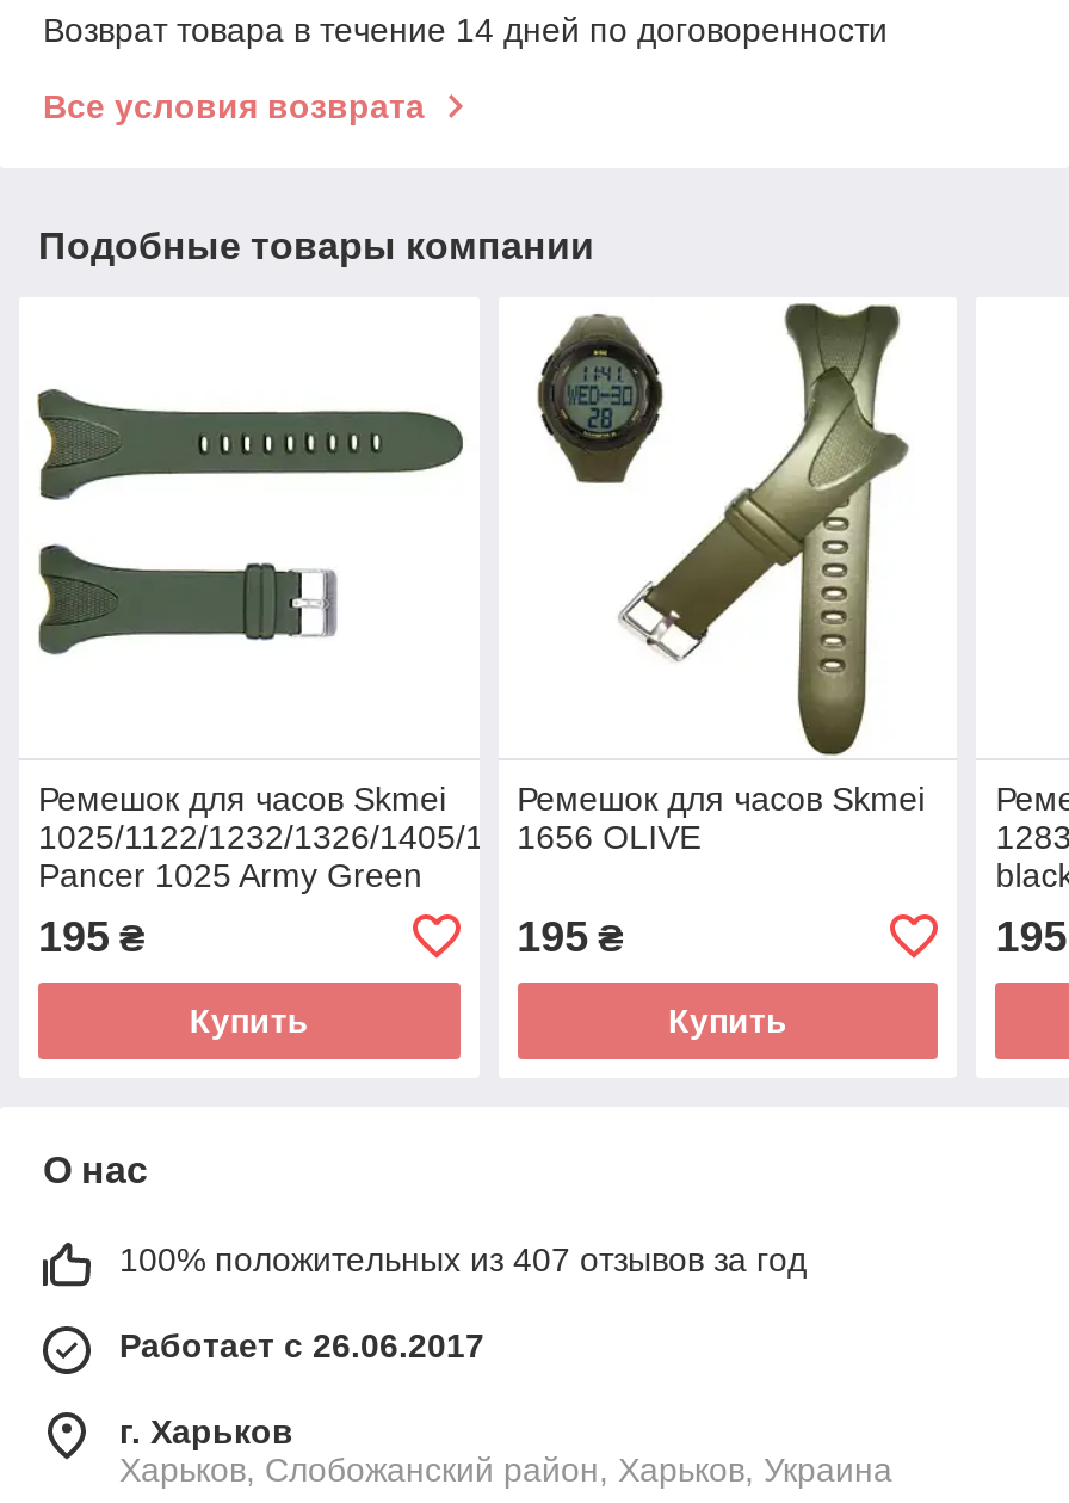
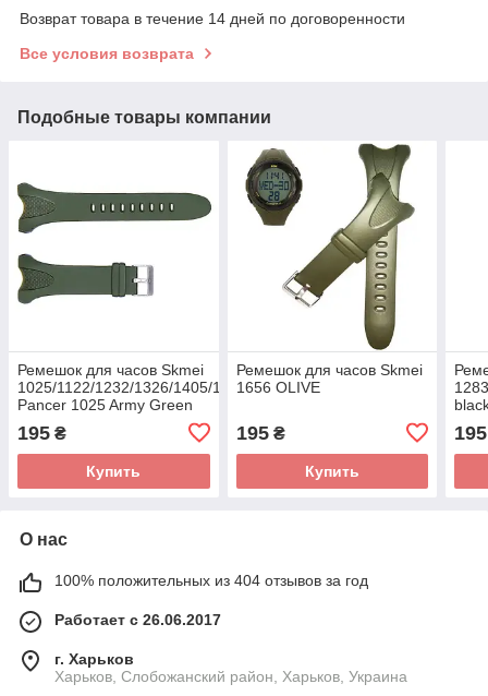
- 100% положительных из 407 отзывов за год
+ 100% положительных из 404 отзывов за год
